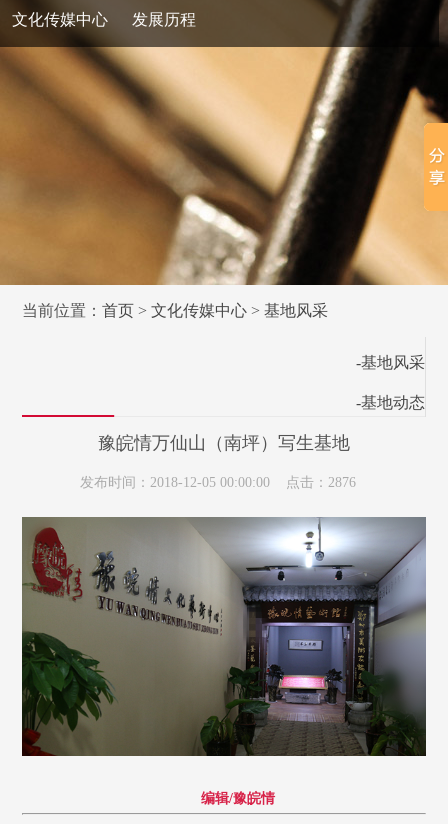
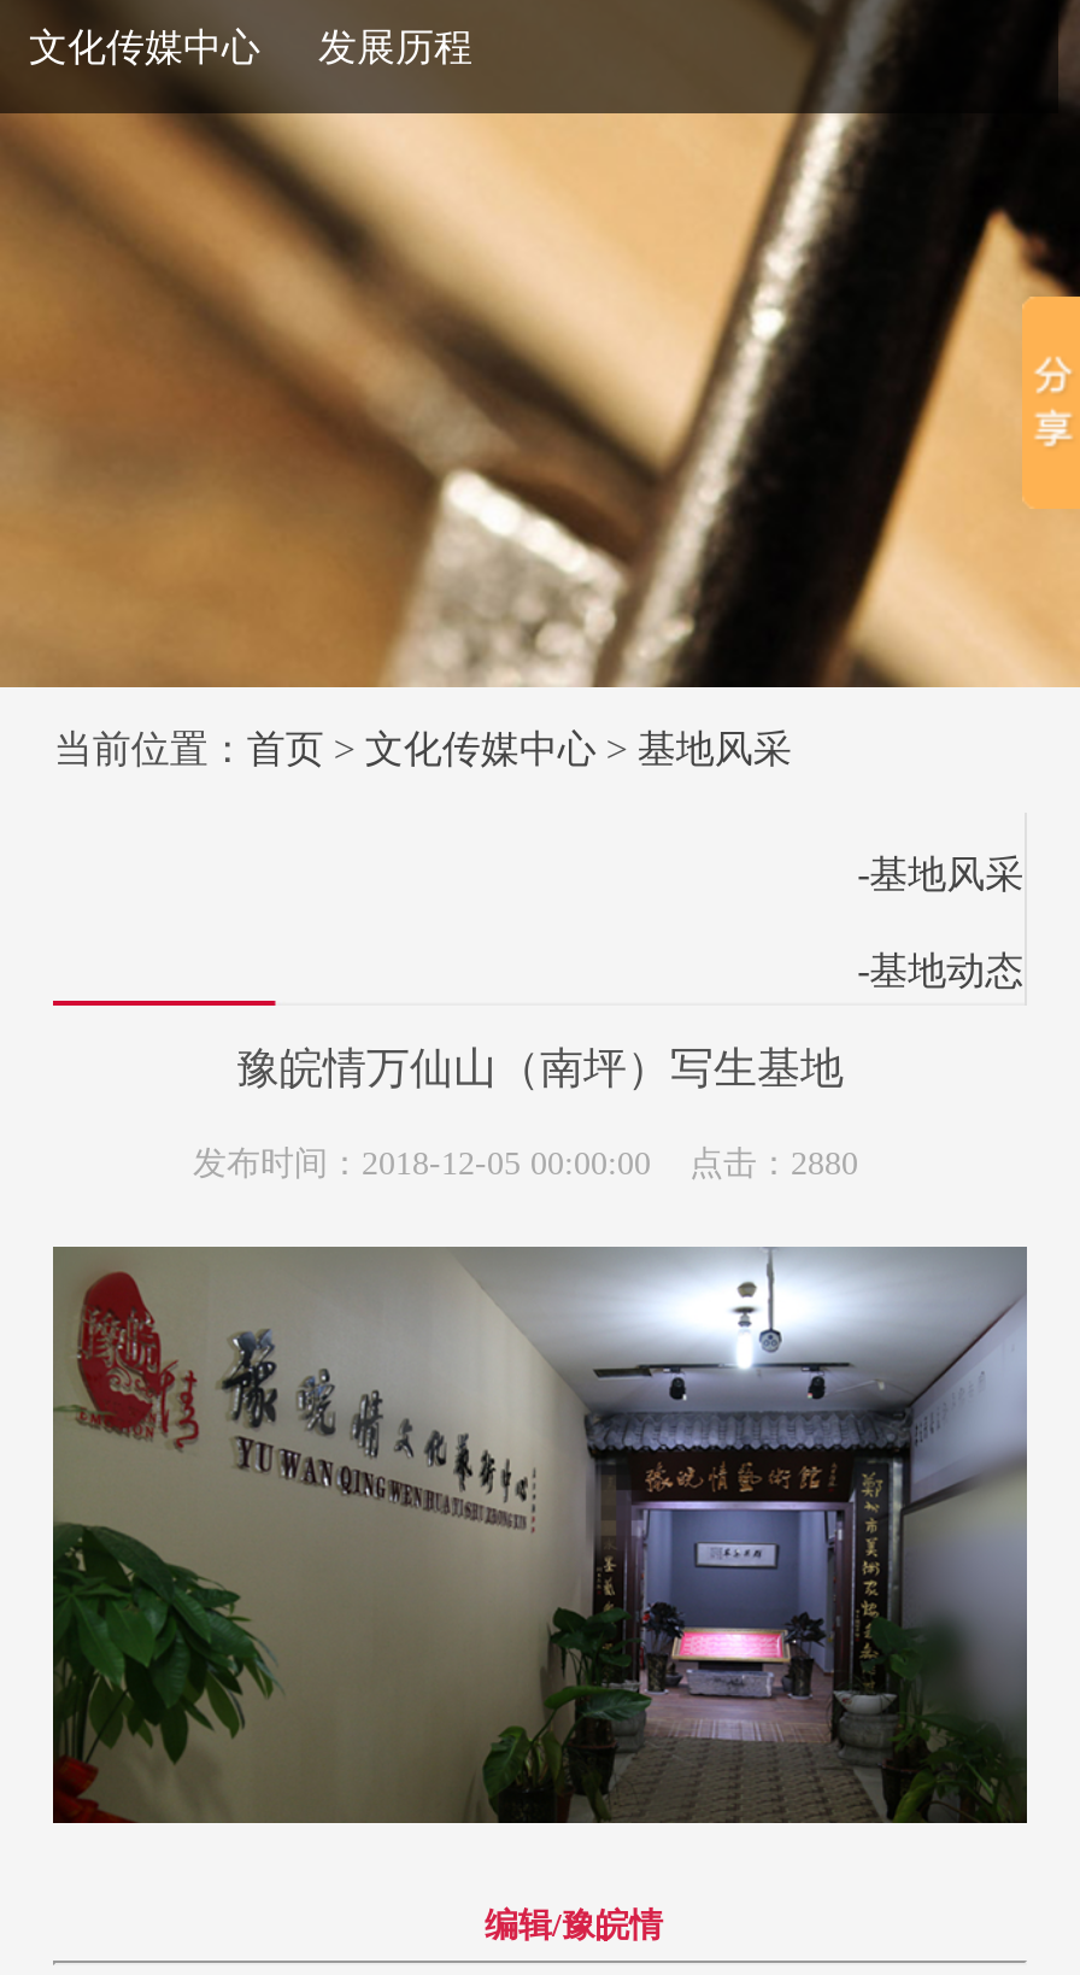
- 发布时间：2018-12-05 00:00:00 点击：2876
+ 发布时间：2018-12-05 00:00:00 点击：2880
